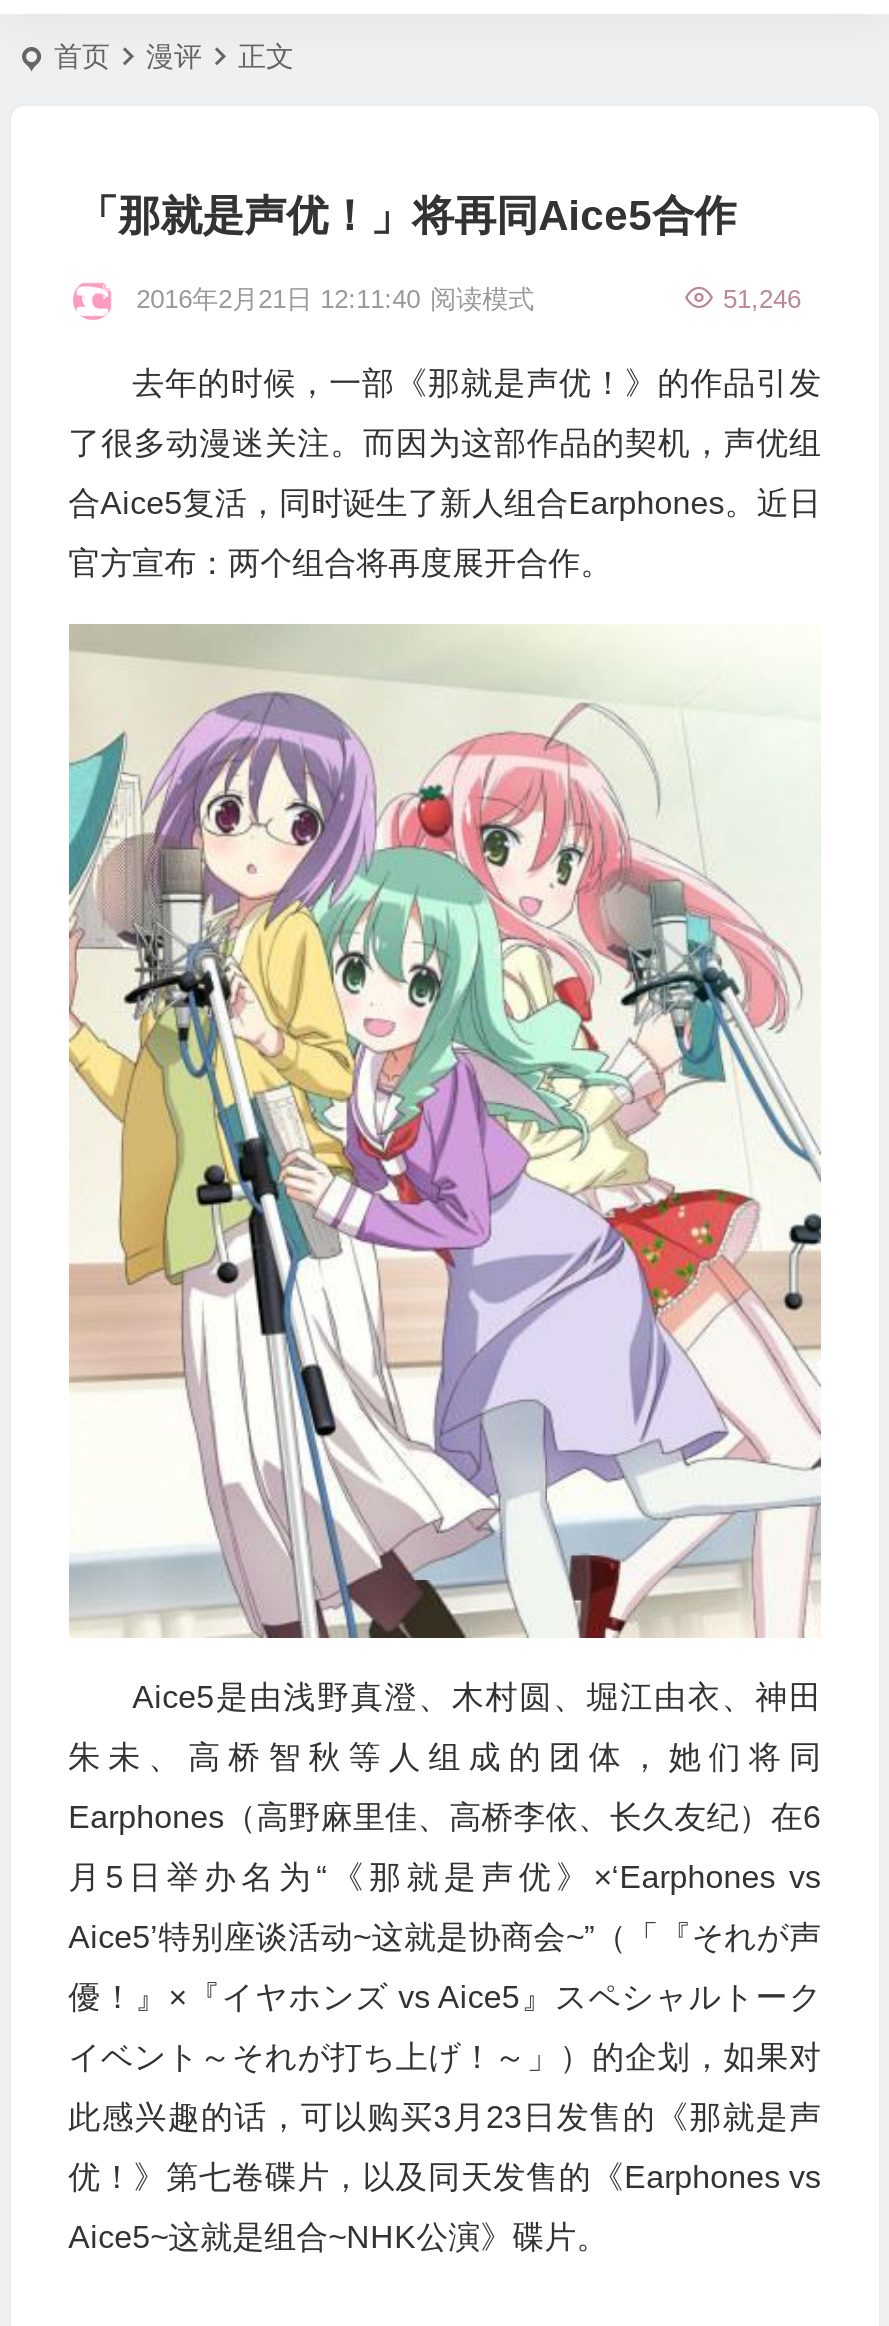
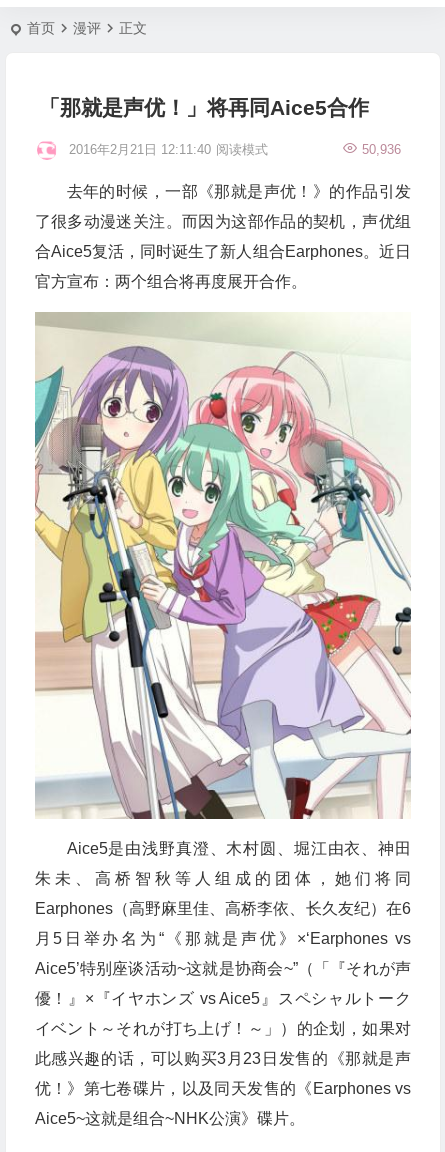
- 51,246
+ 50,936
